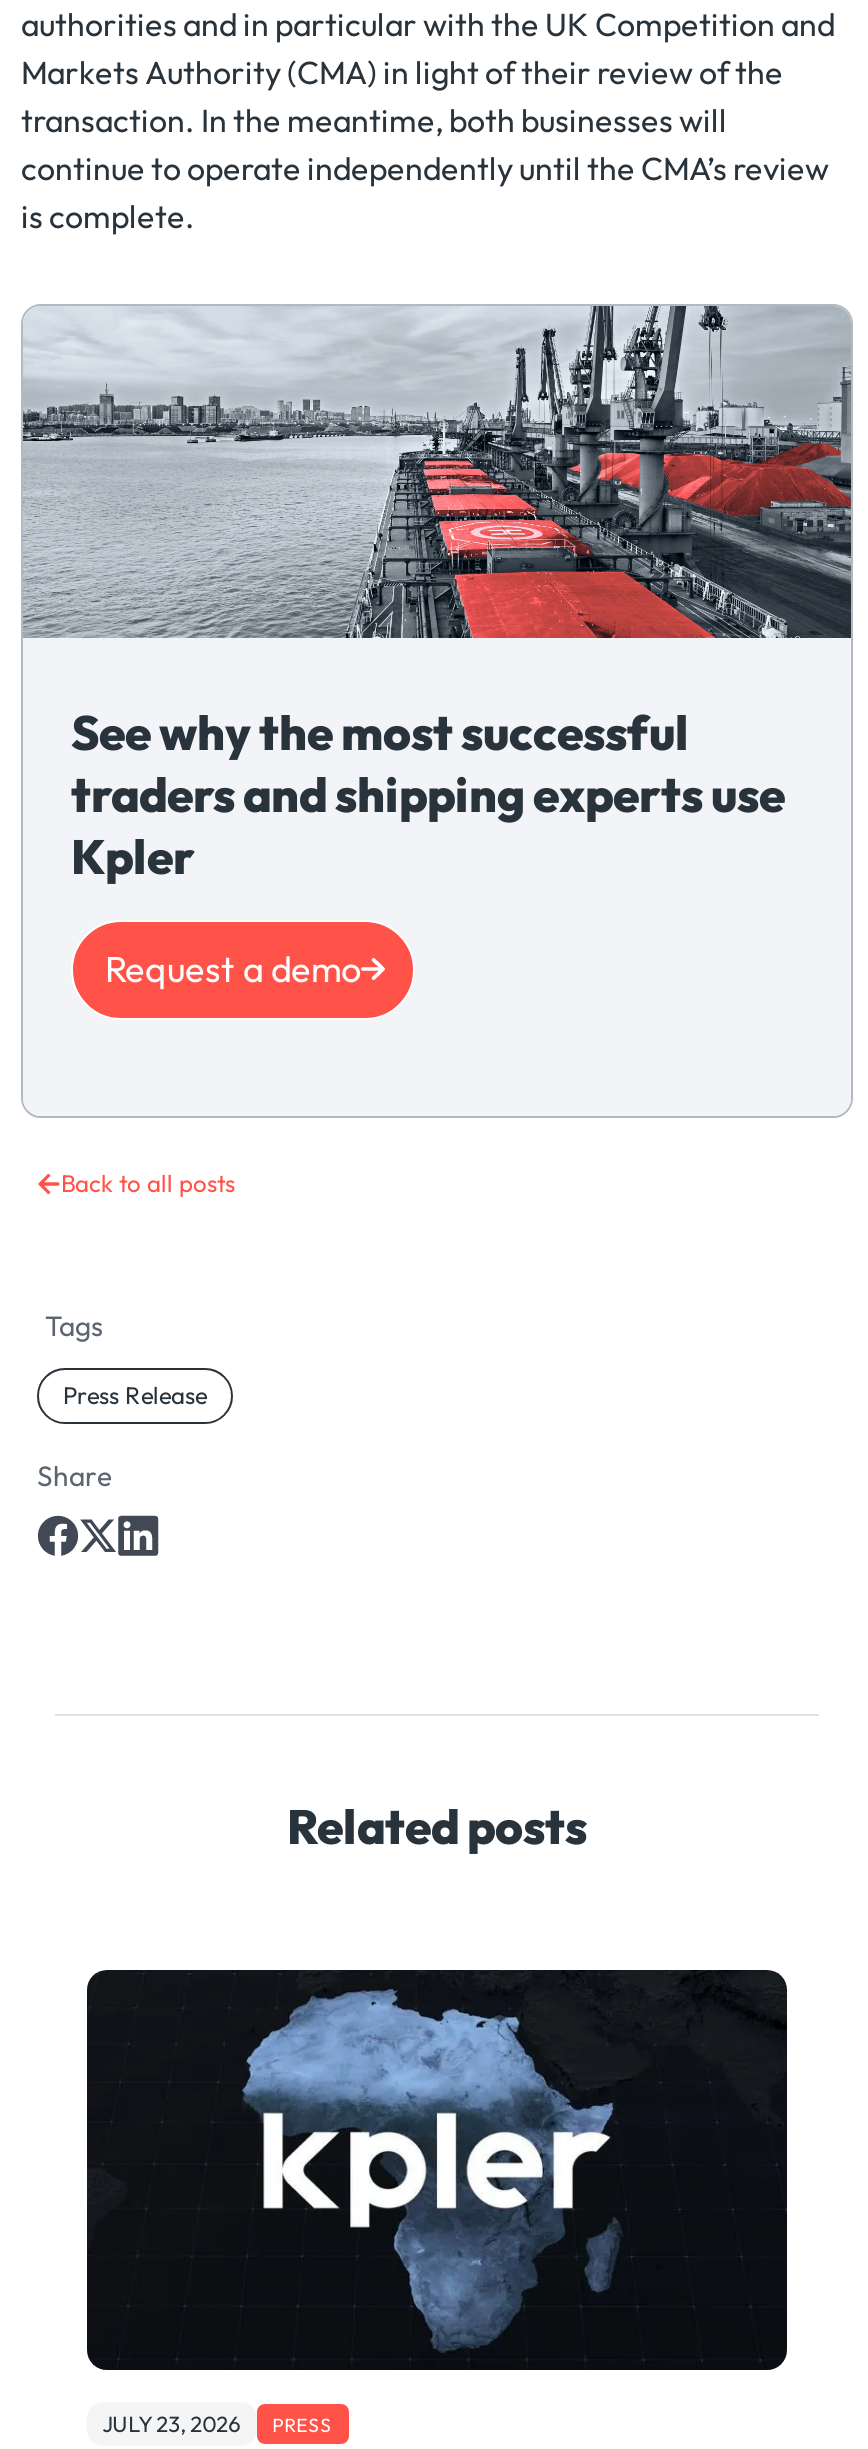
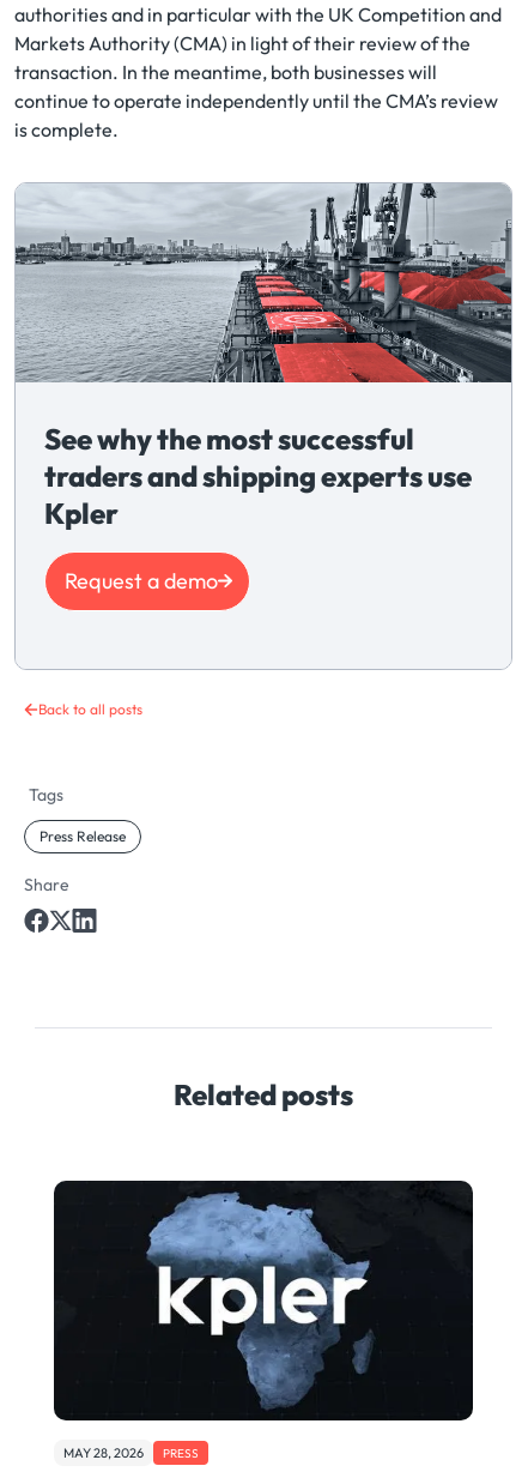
- JULY 23, 2026 PRESS
+ MAY 28, 2026 PRESS
